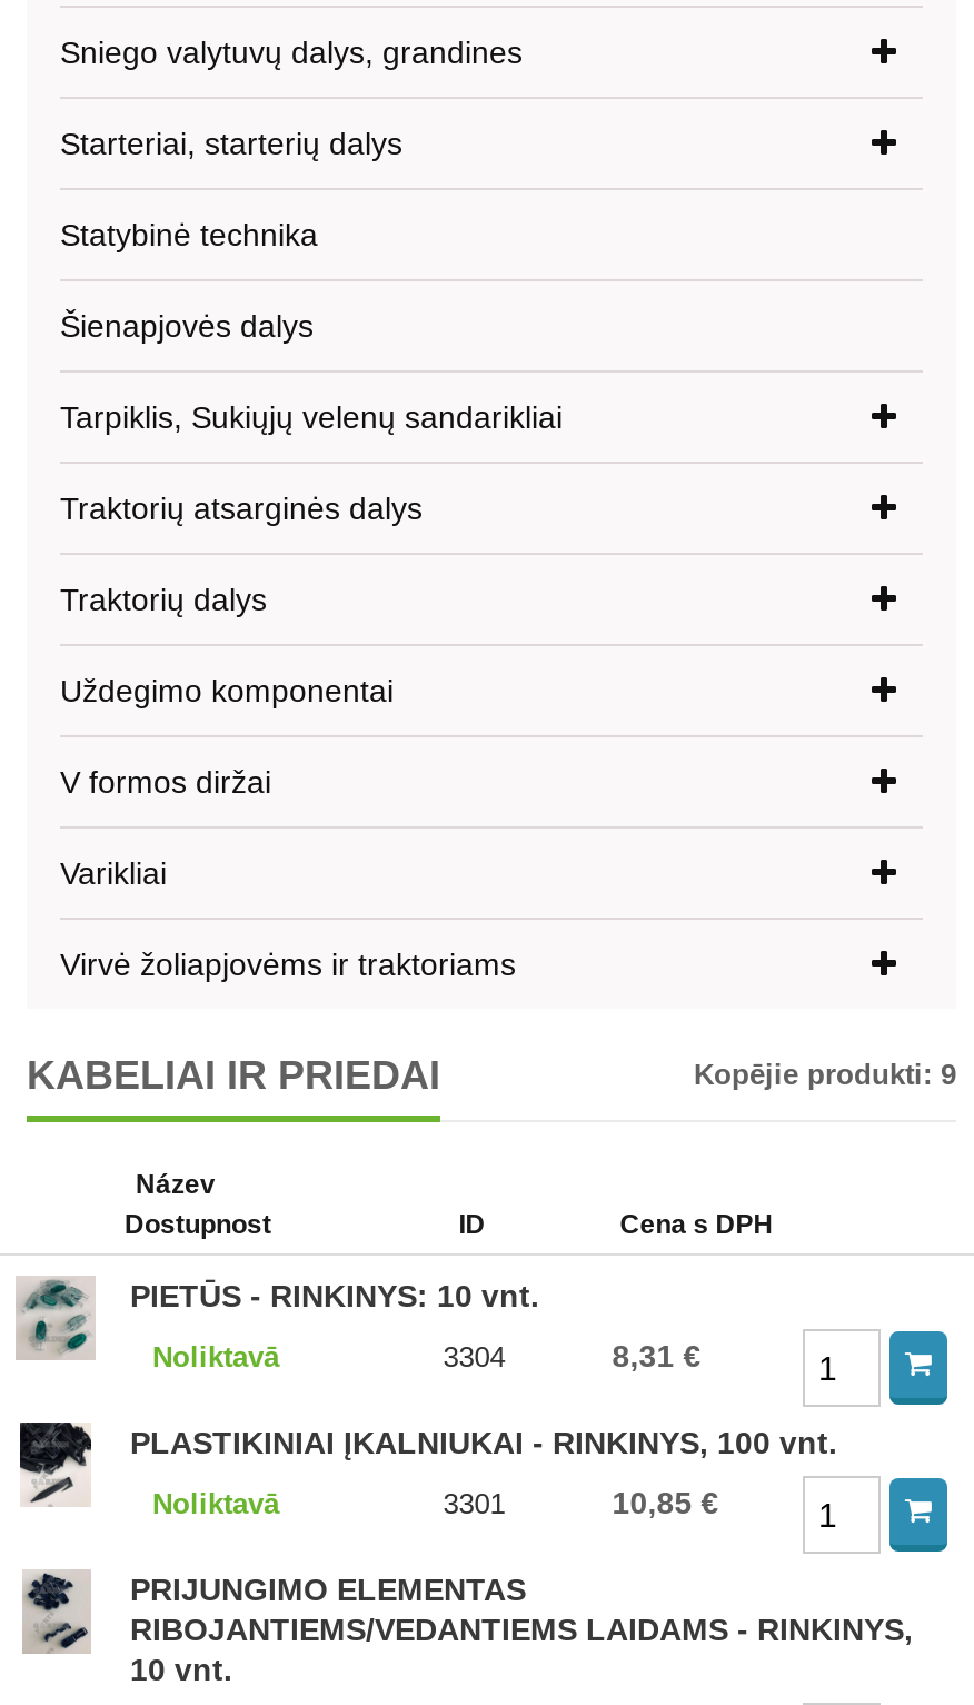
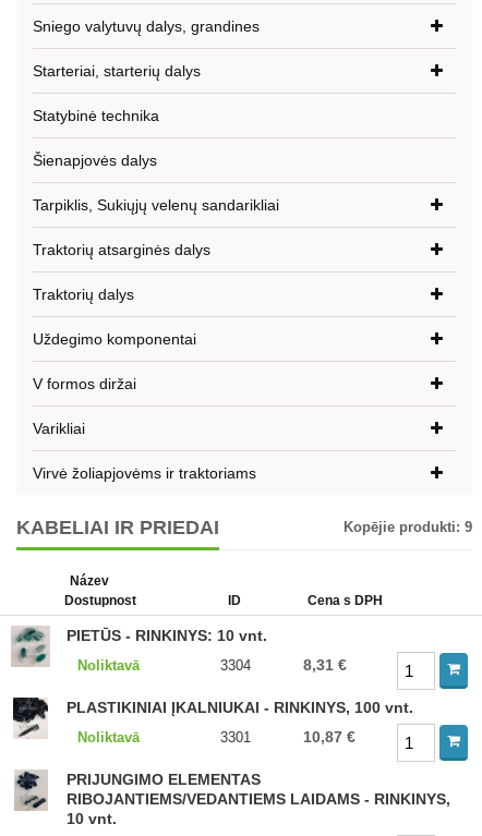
- 10,85 €
+ 10,87 €
